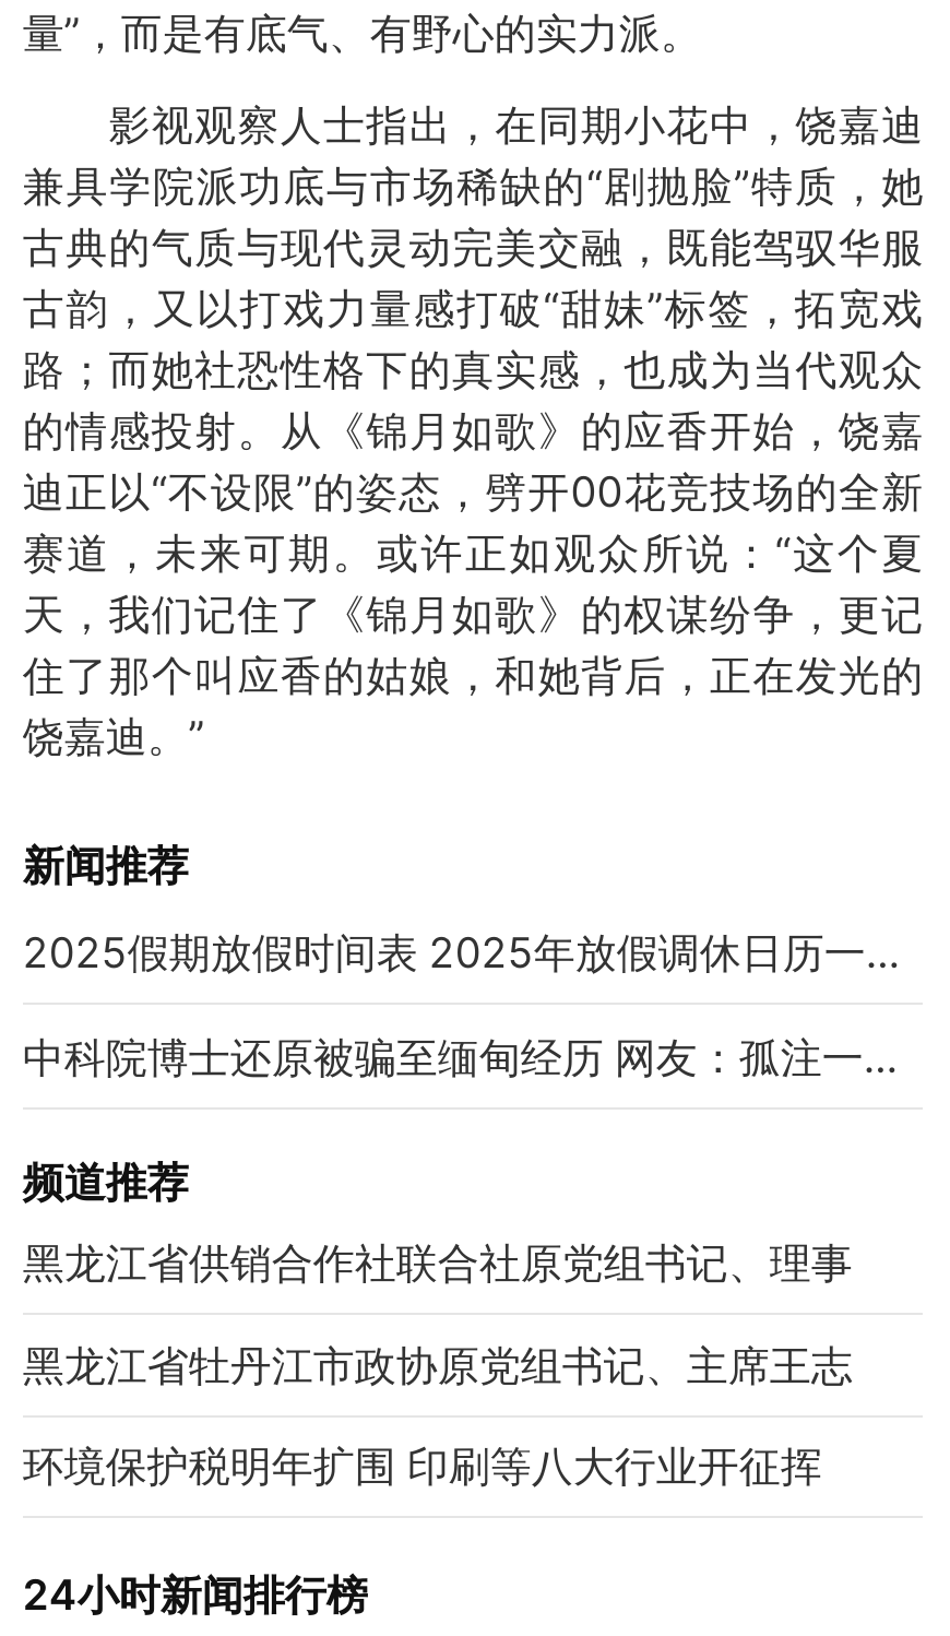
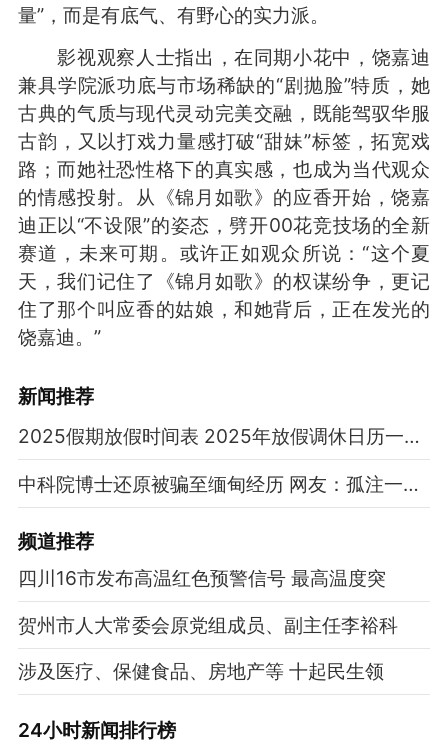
- 黑龙江省供销合作社联合社原党组书记、理事
+ 四川16市发布高温红色预警信号 最高温度突

- 黑龙江省牡丹江市政协原党组书记、主席王志
+ 贺州市人大常委会原党组成员、副主任李裕科

- 环境保护税明年扩围 印刷等八大行业开征挥
+ 涉及医疗、保健食品、房地产等 十起民生领
